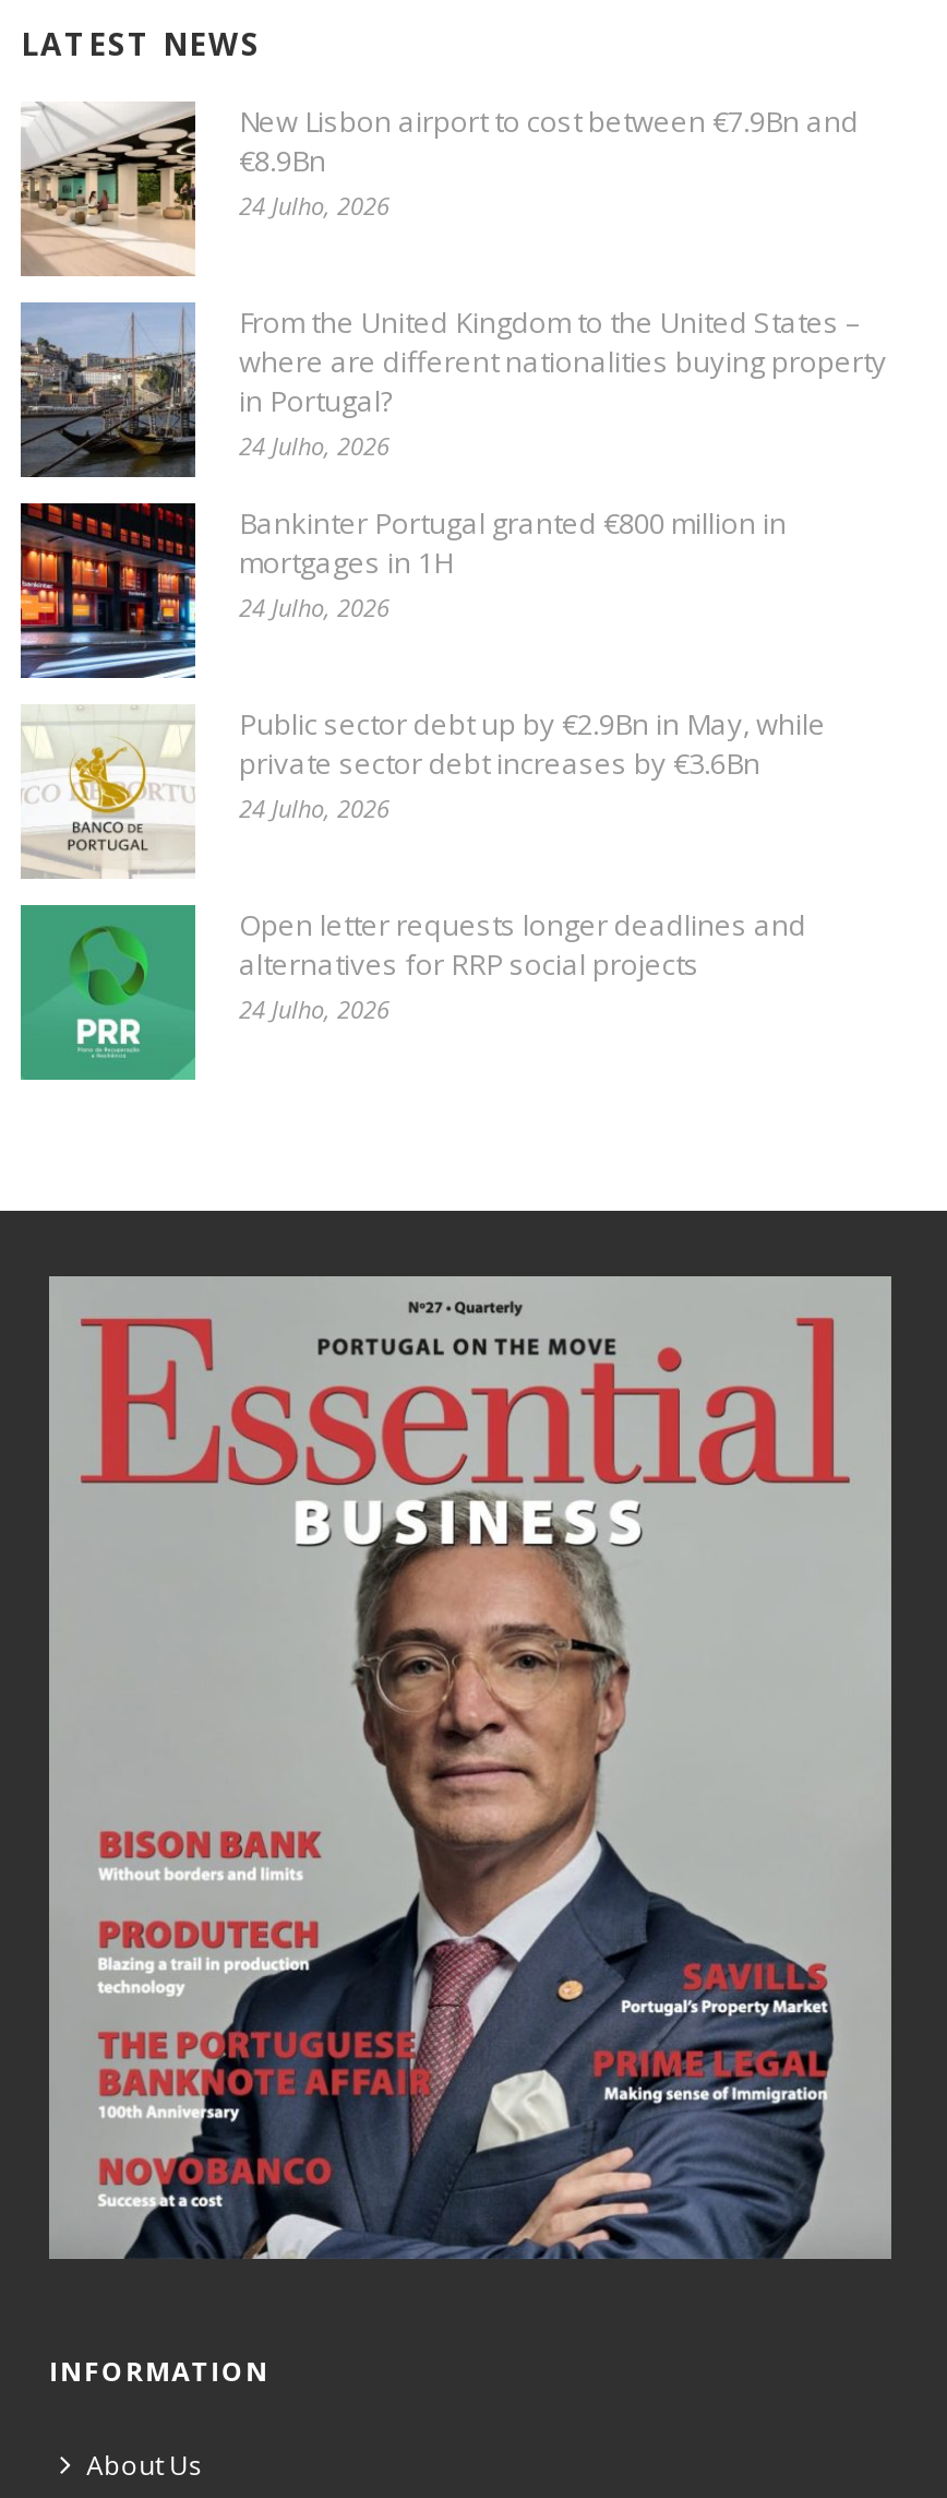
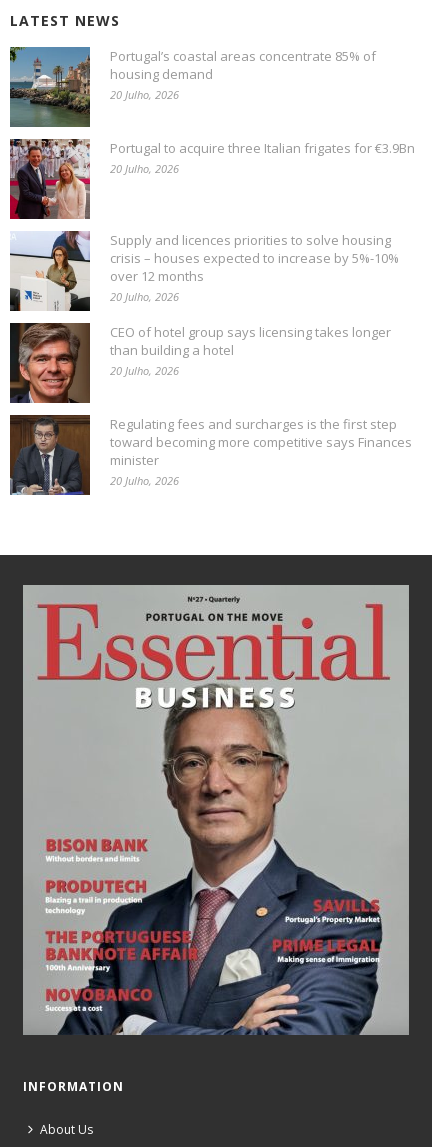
- [image]
- New Lisbon airport to cost between €7.9Bn and
- €8.9Bn
- 24 Julho, 2026
+ [image]
+ Portugal’s coastal areas concentrate 85% of
+ housing demand
+ 20 Julho, 2026

- [image]
- From the United Kingdom to the United States –
- where are different nationalities buying property
- in Portugal?
- 24 Julho, 2026
+ [image]
+ Portugal to acquire three Italian frigates for €3.9Bn
+ 20 Julho, 2026

- [image]
- Bankinter Portugal granted €800 million in
- mortgages in 1H
- 24 Julho, 2026
+ [image]
+ Supply and licences priorities to solve housing
+ crisis – houses expected to increase by 5%-10%
+ over 12 months
+ 20 Julho, 2026

- [image]
- Public sector debt up by €2.9Bn in May, while
- private sector debt increases by €3.6Bn
- 24 Julho, 2026
+ [image]
+ CEO of hotel group says licensing takes longer
+ than building a hotel
+ 20 Julho, 2026

- [image]
- Open letter requests longer deadlines and
- alternatives for RRP social projects
- 24 Julho, 2026
+ [image]
+ Regulating fees and surcharges is the first step
+ toward becoming more competitive says Finances
+ minister
+ 20 Julho, 2026
